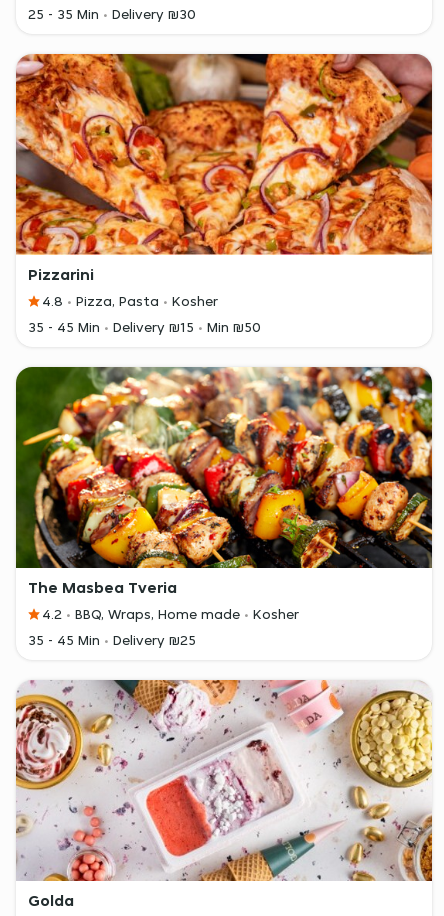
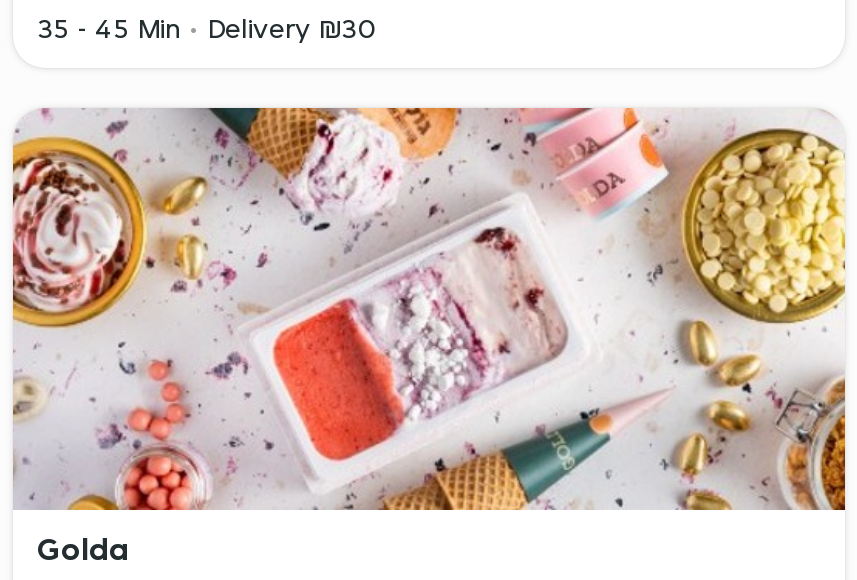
- 25 - 35 Min Delivery ₪30
+ 35 - 45 Min Delivery ₪30

- [image]
- Pizzarini
- 4.8
- Pizza, Pasta
- Kosher
- 35 - 45 Min
- Delivery ₪15
- Min ₪50

- [image]
- The Masbea Tveria
- 4.2
- BBQ, Wraps, Home made
- Kosher
- 35 - 45 Min
- Delivery ₪25
